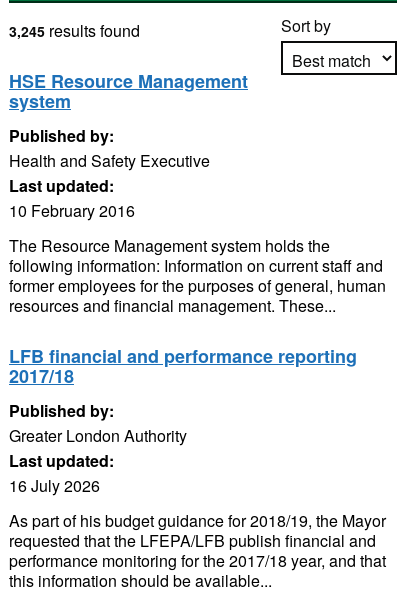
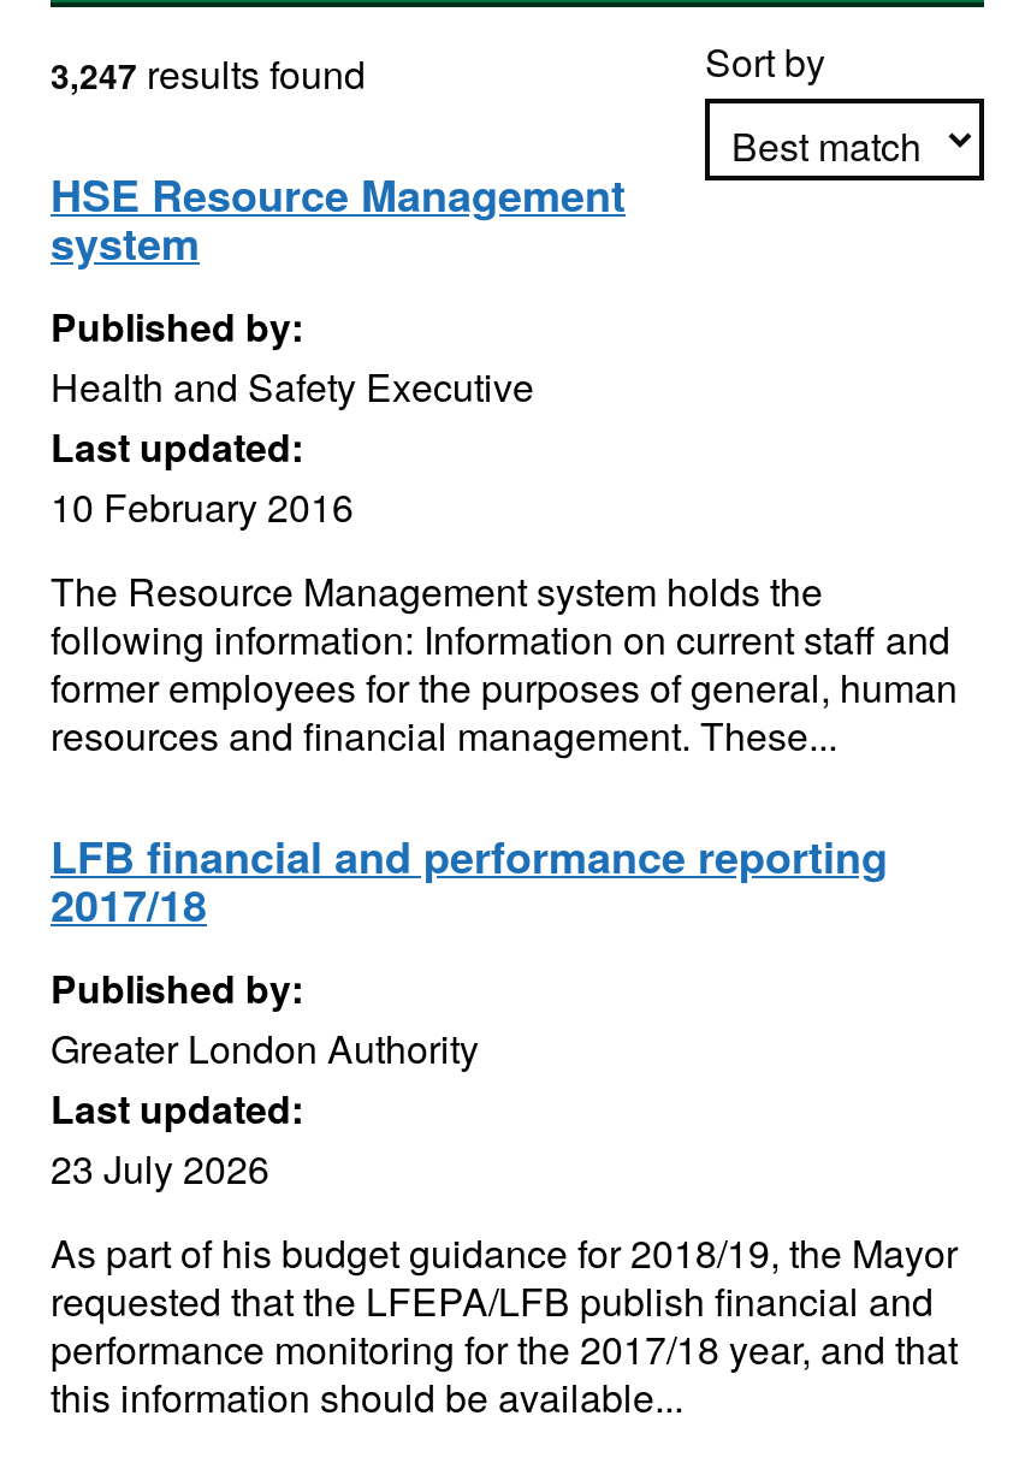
- 3,245 results found
+ 3,247 results found

- 16 July 2026
+ 23 July 2026
